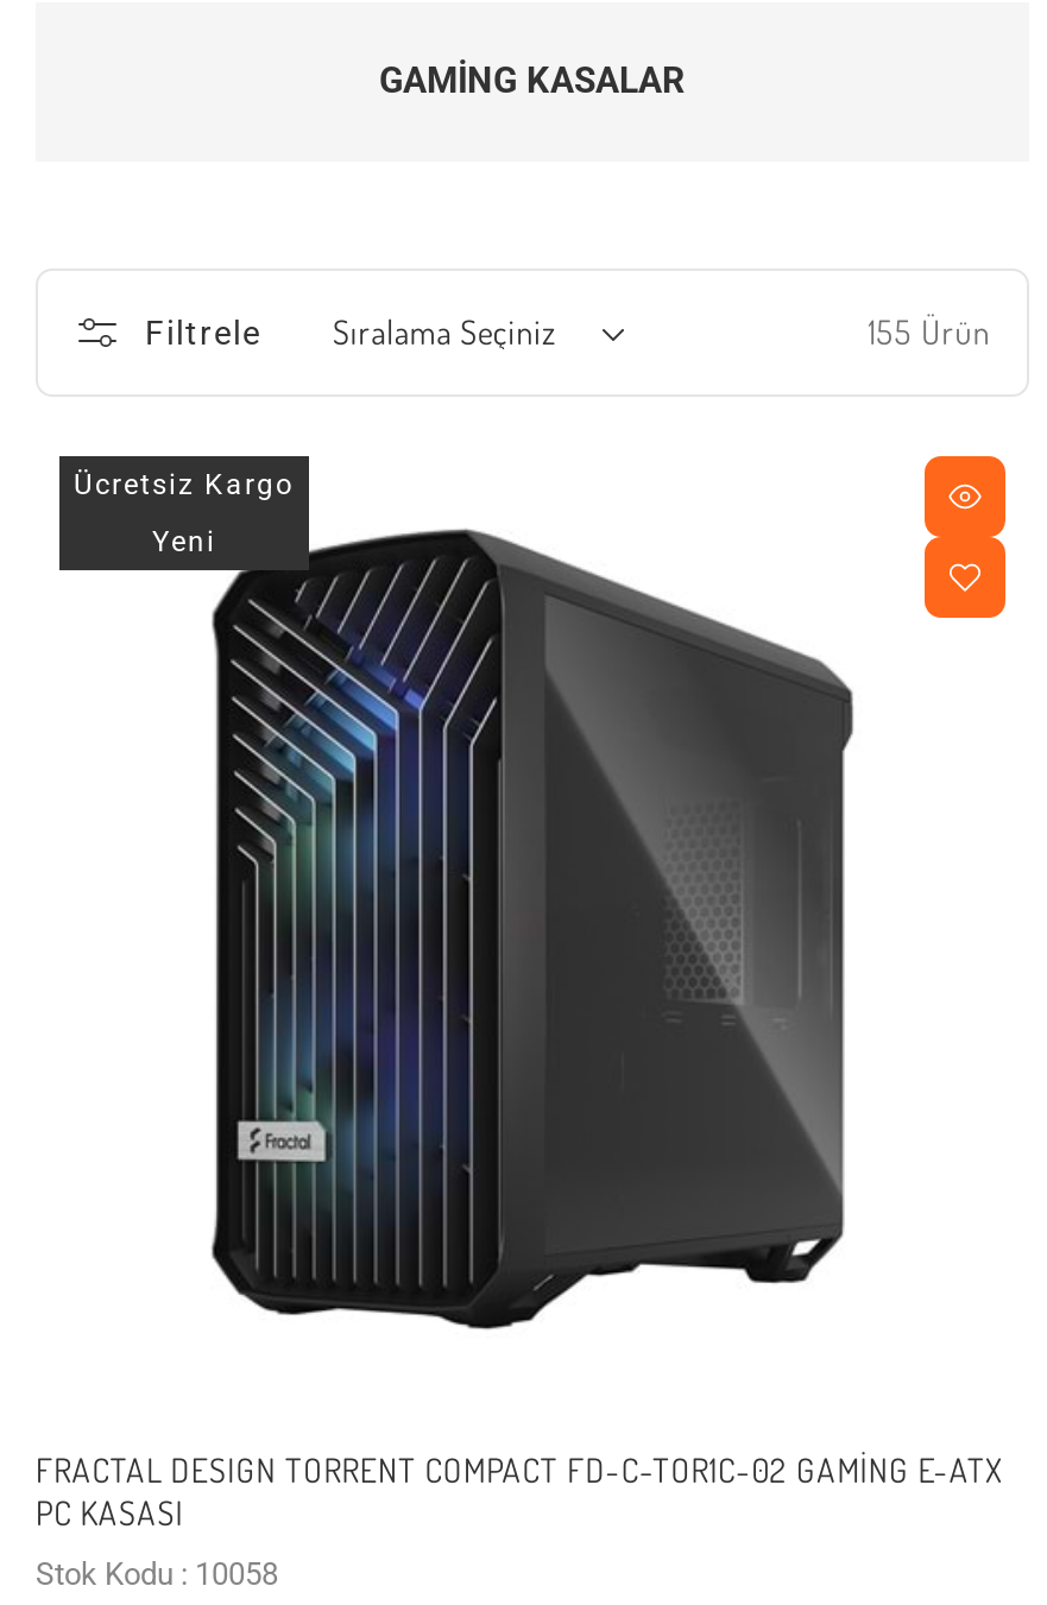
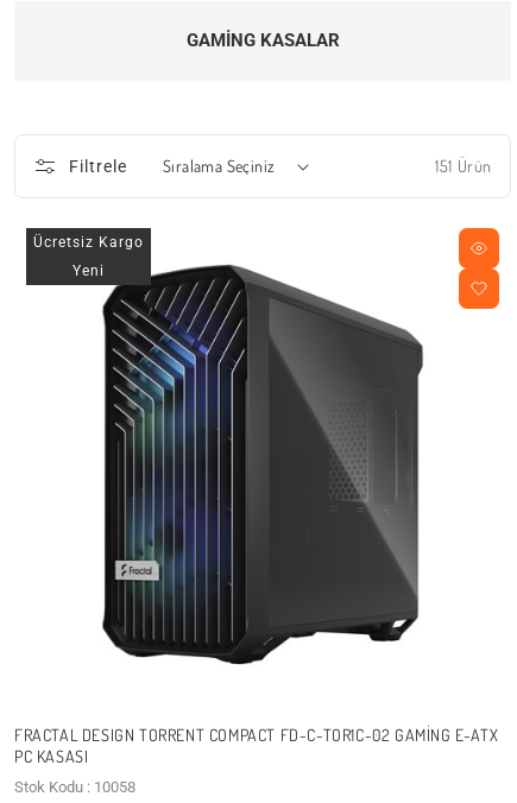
- 155 Ürün
+ 151 Ürün
